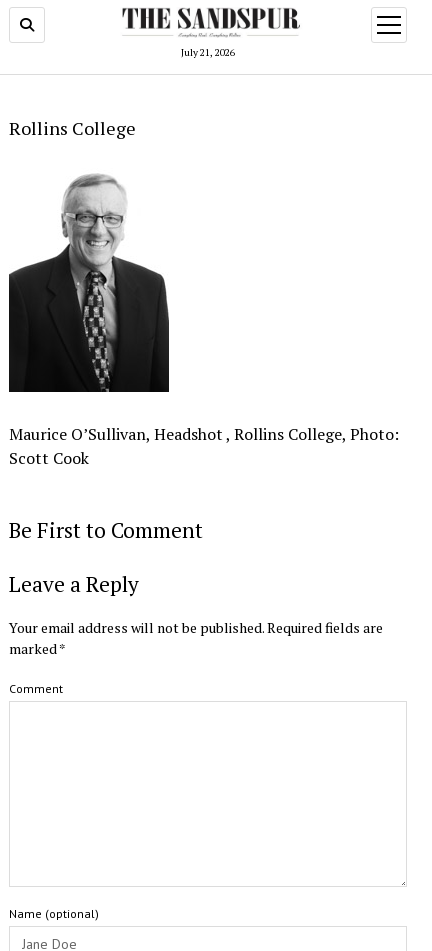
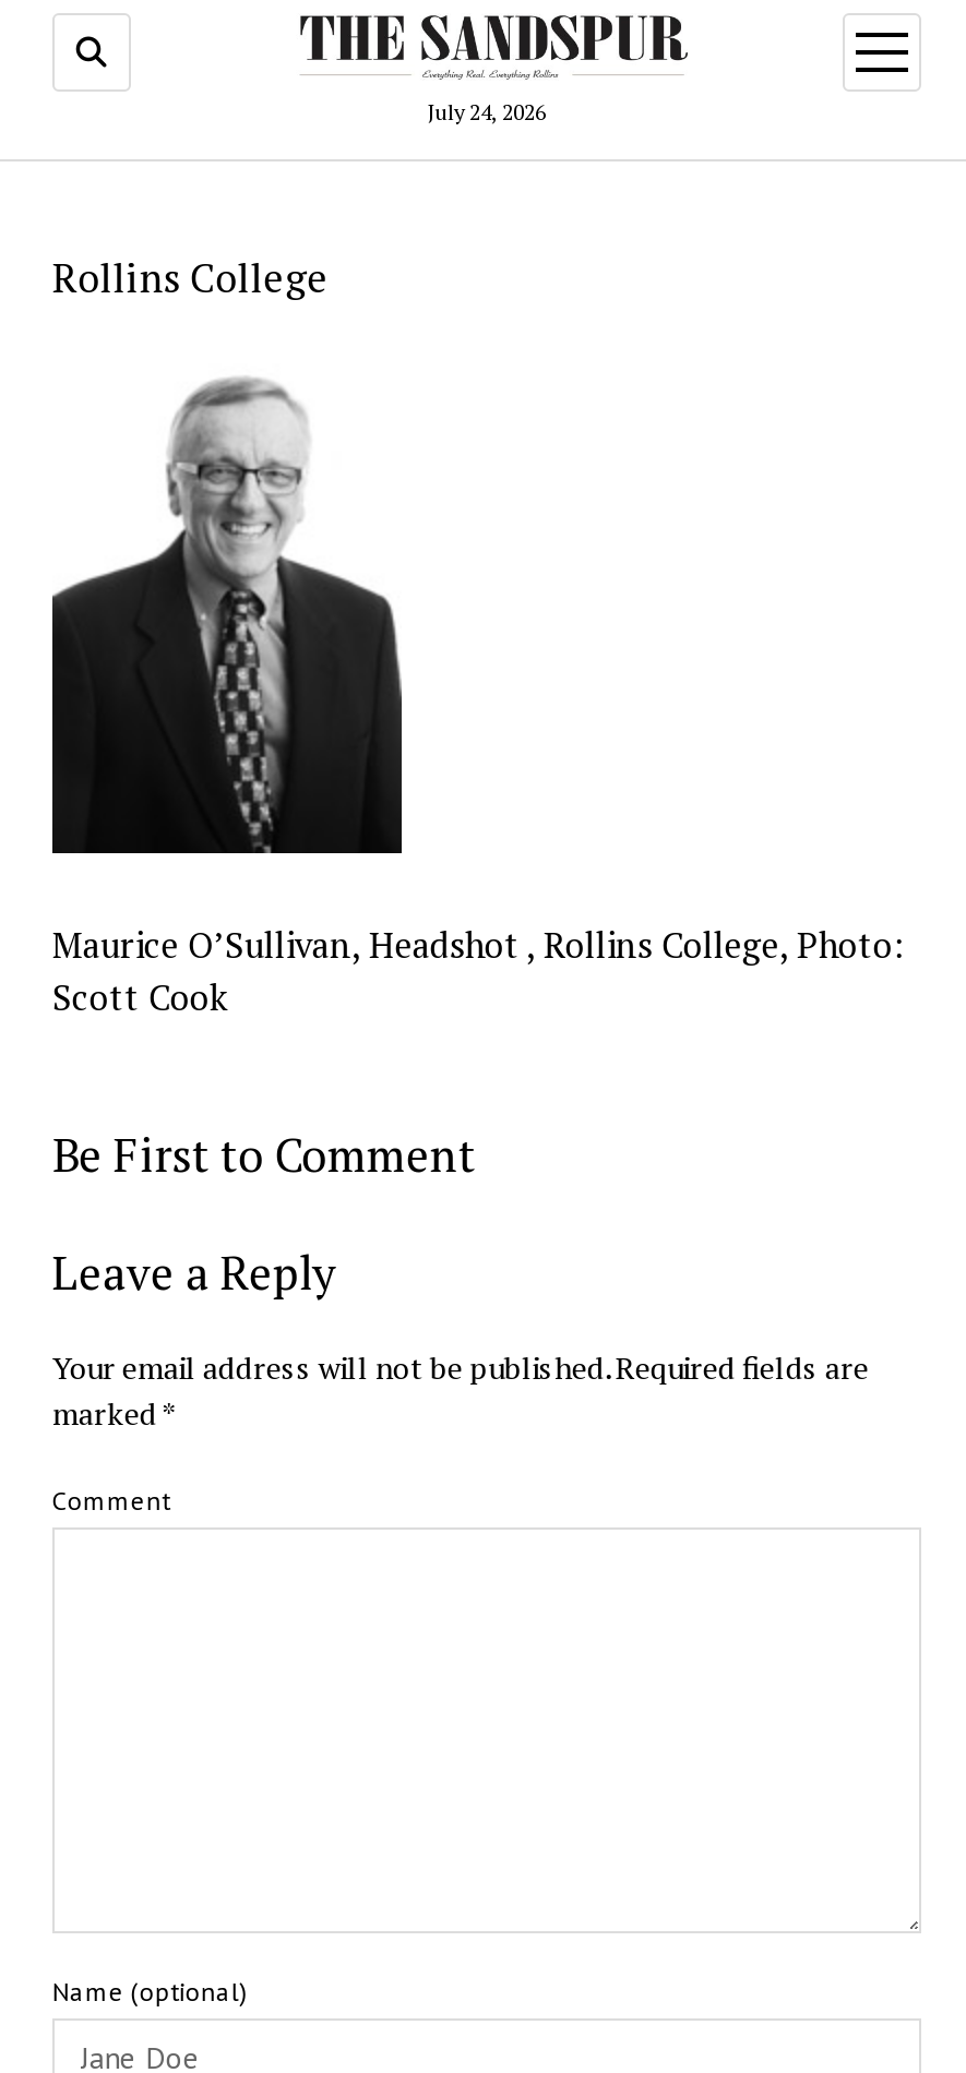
- July 21, 2026
+ July 24, 2026
